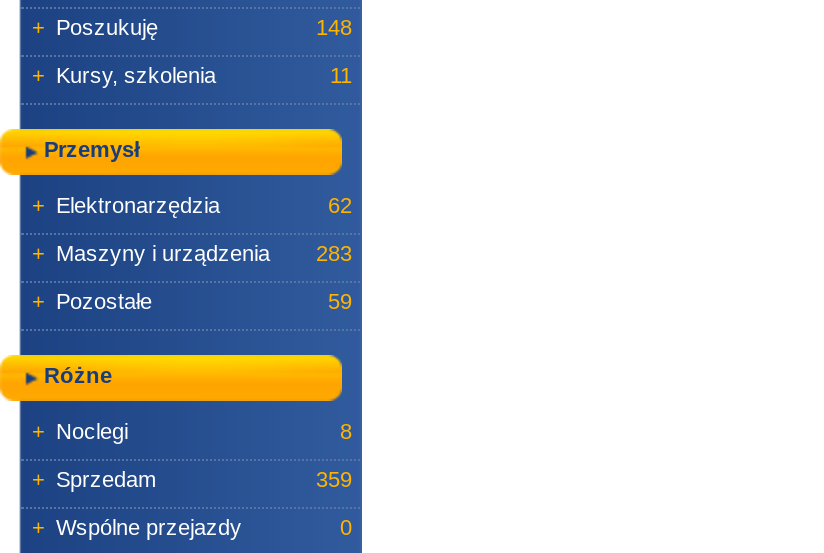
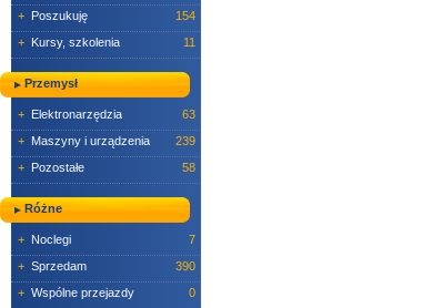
- 148
+ 154

- 62
+ 63

- + Maszyny i urządzenia 283
+ + Maszyny i urządzenia 239

- 59
+ 58

- 8
+ 7

- 359
+ 390
